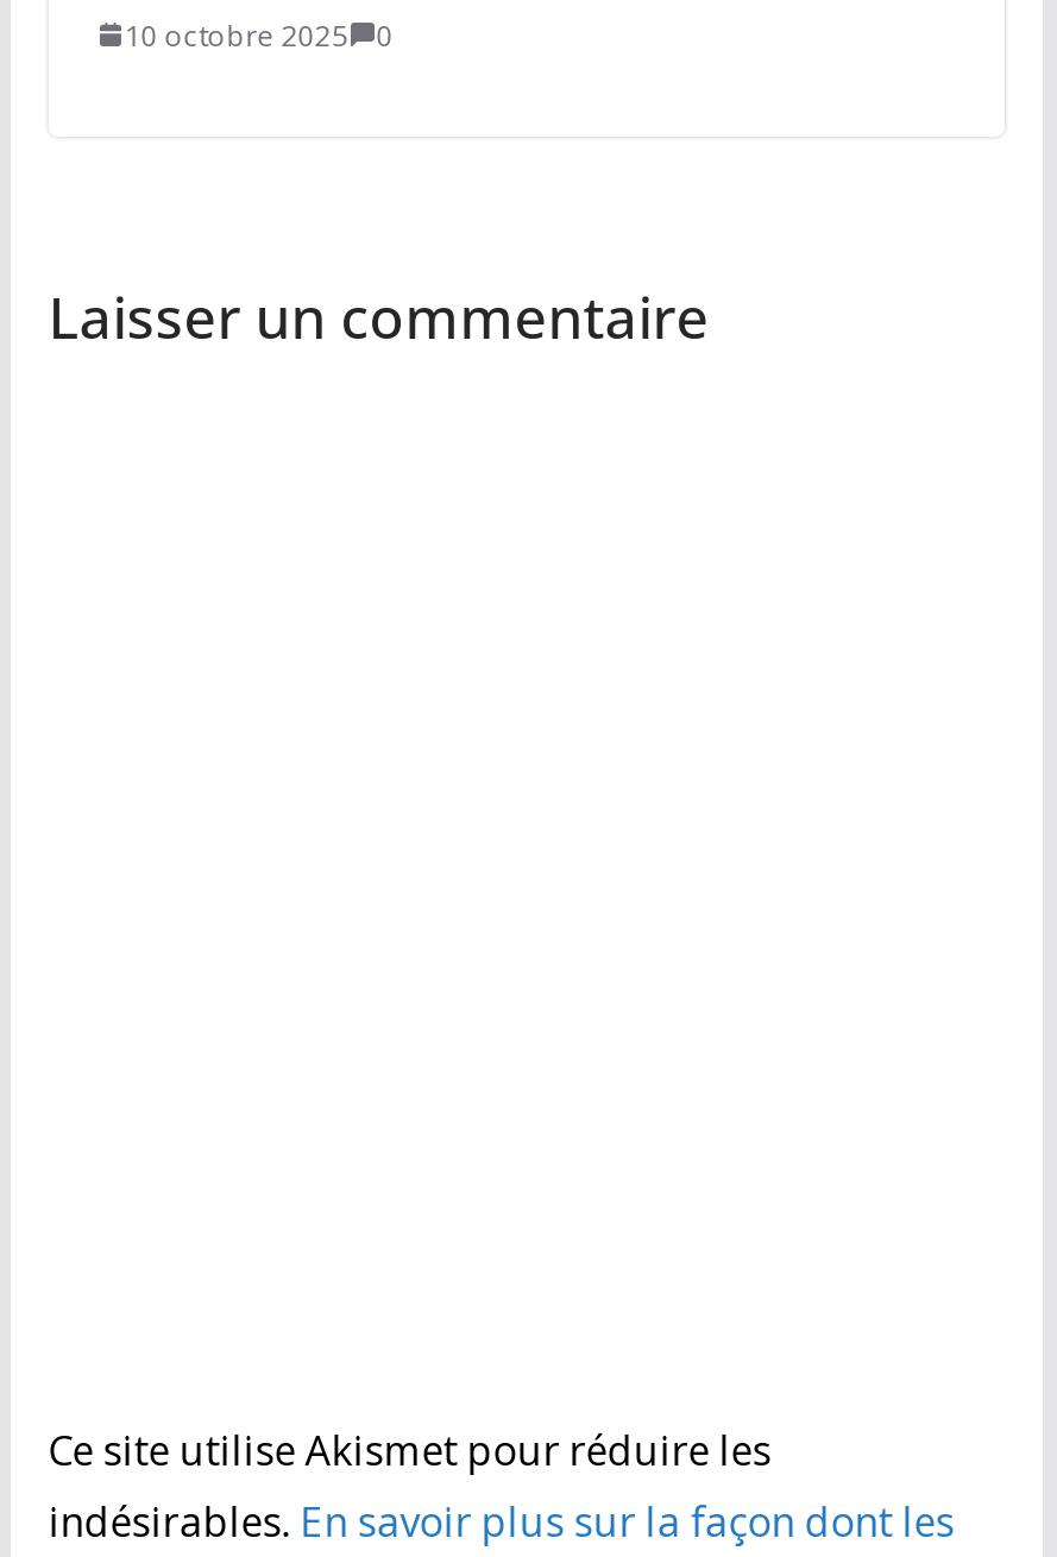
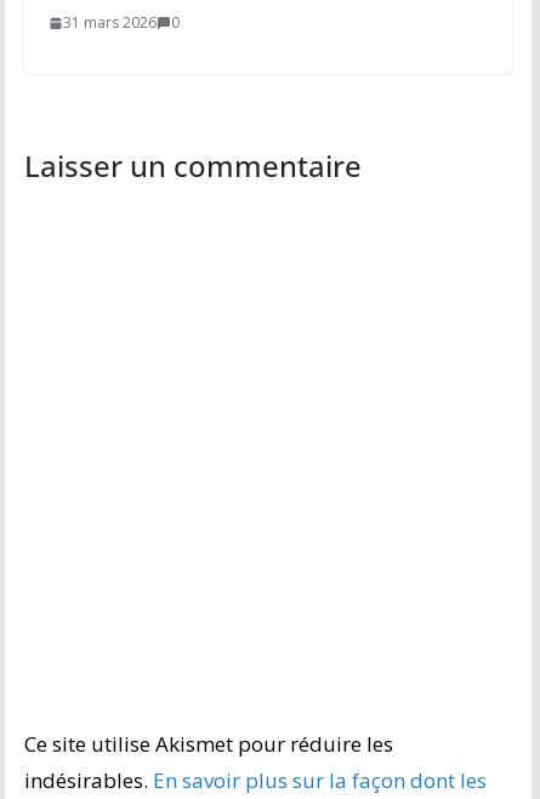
- 10 octobre 2025 0
+ 31 mars 2026 0
